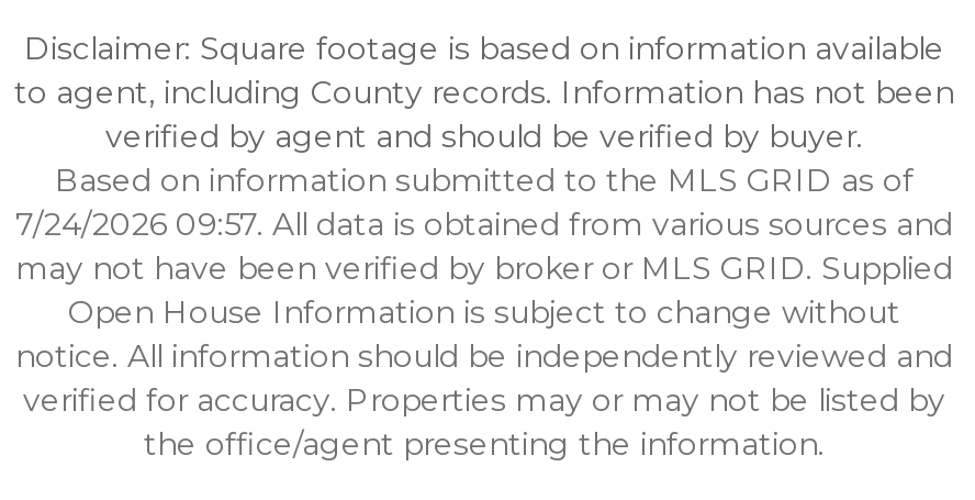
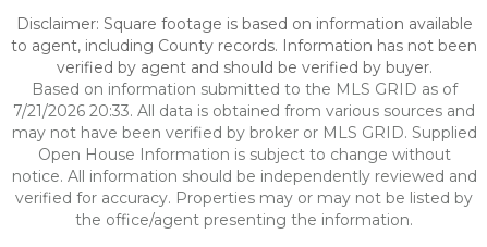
- 7/24/2026 09:57. All data is obtained from various sources and
+ 7/21/2026 20:33. All data is obtained from various sources and
